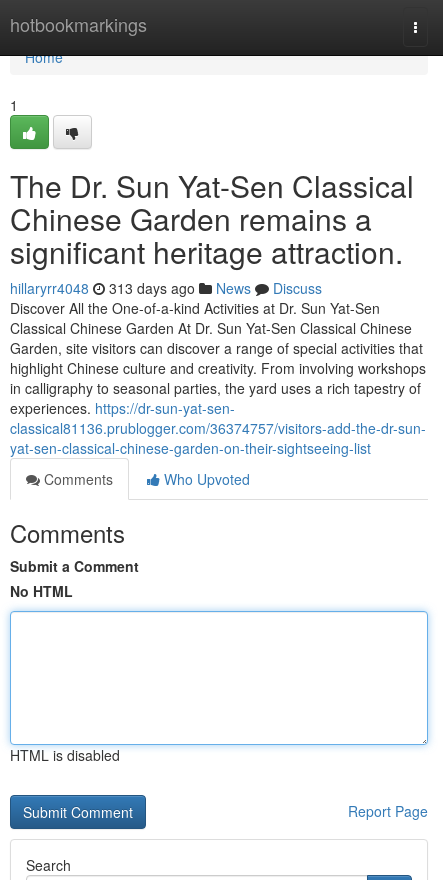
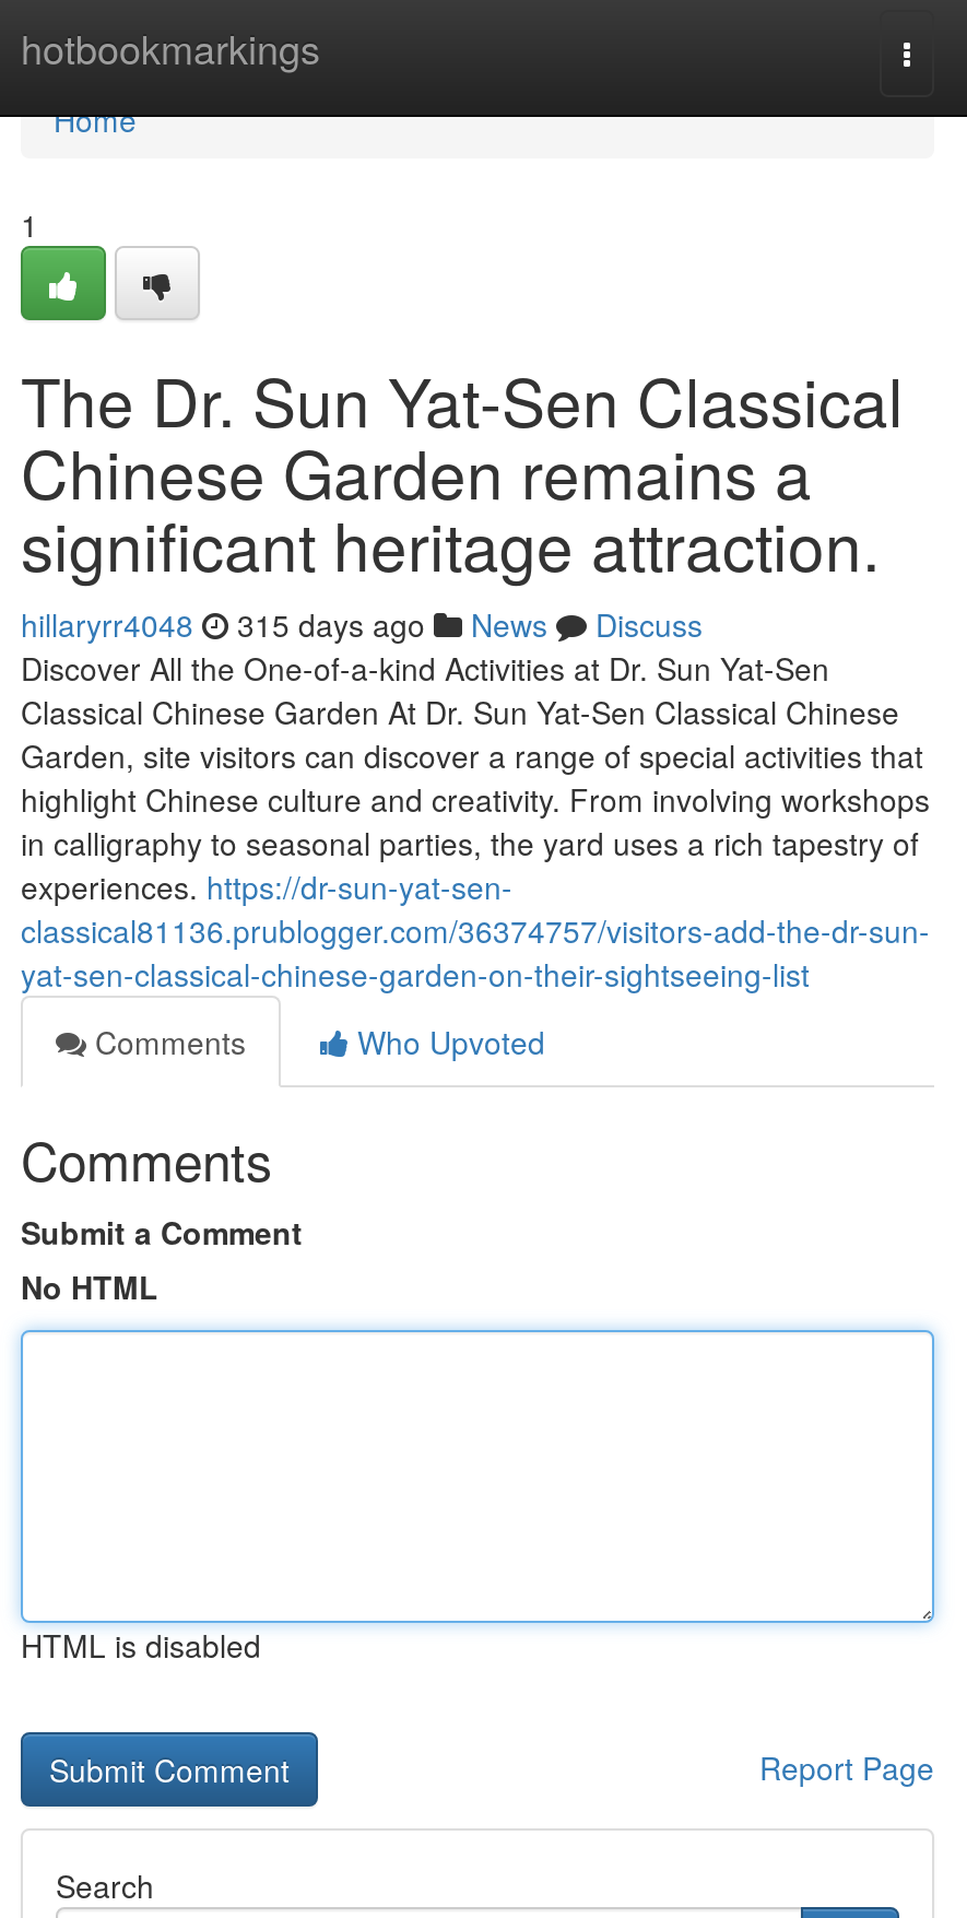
- hillaryrr4048 313 days ago News Discuss
+ hillaryrr4048 315 days ago News Discuss
